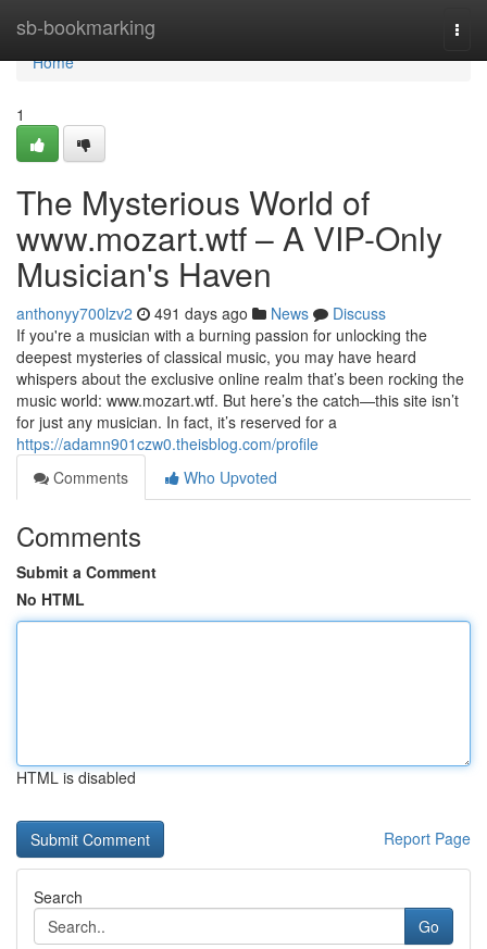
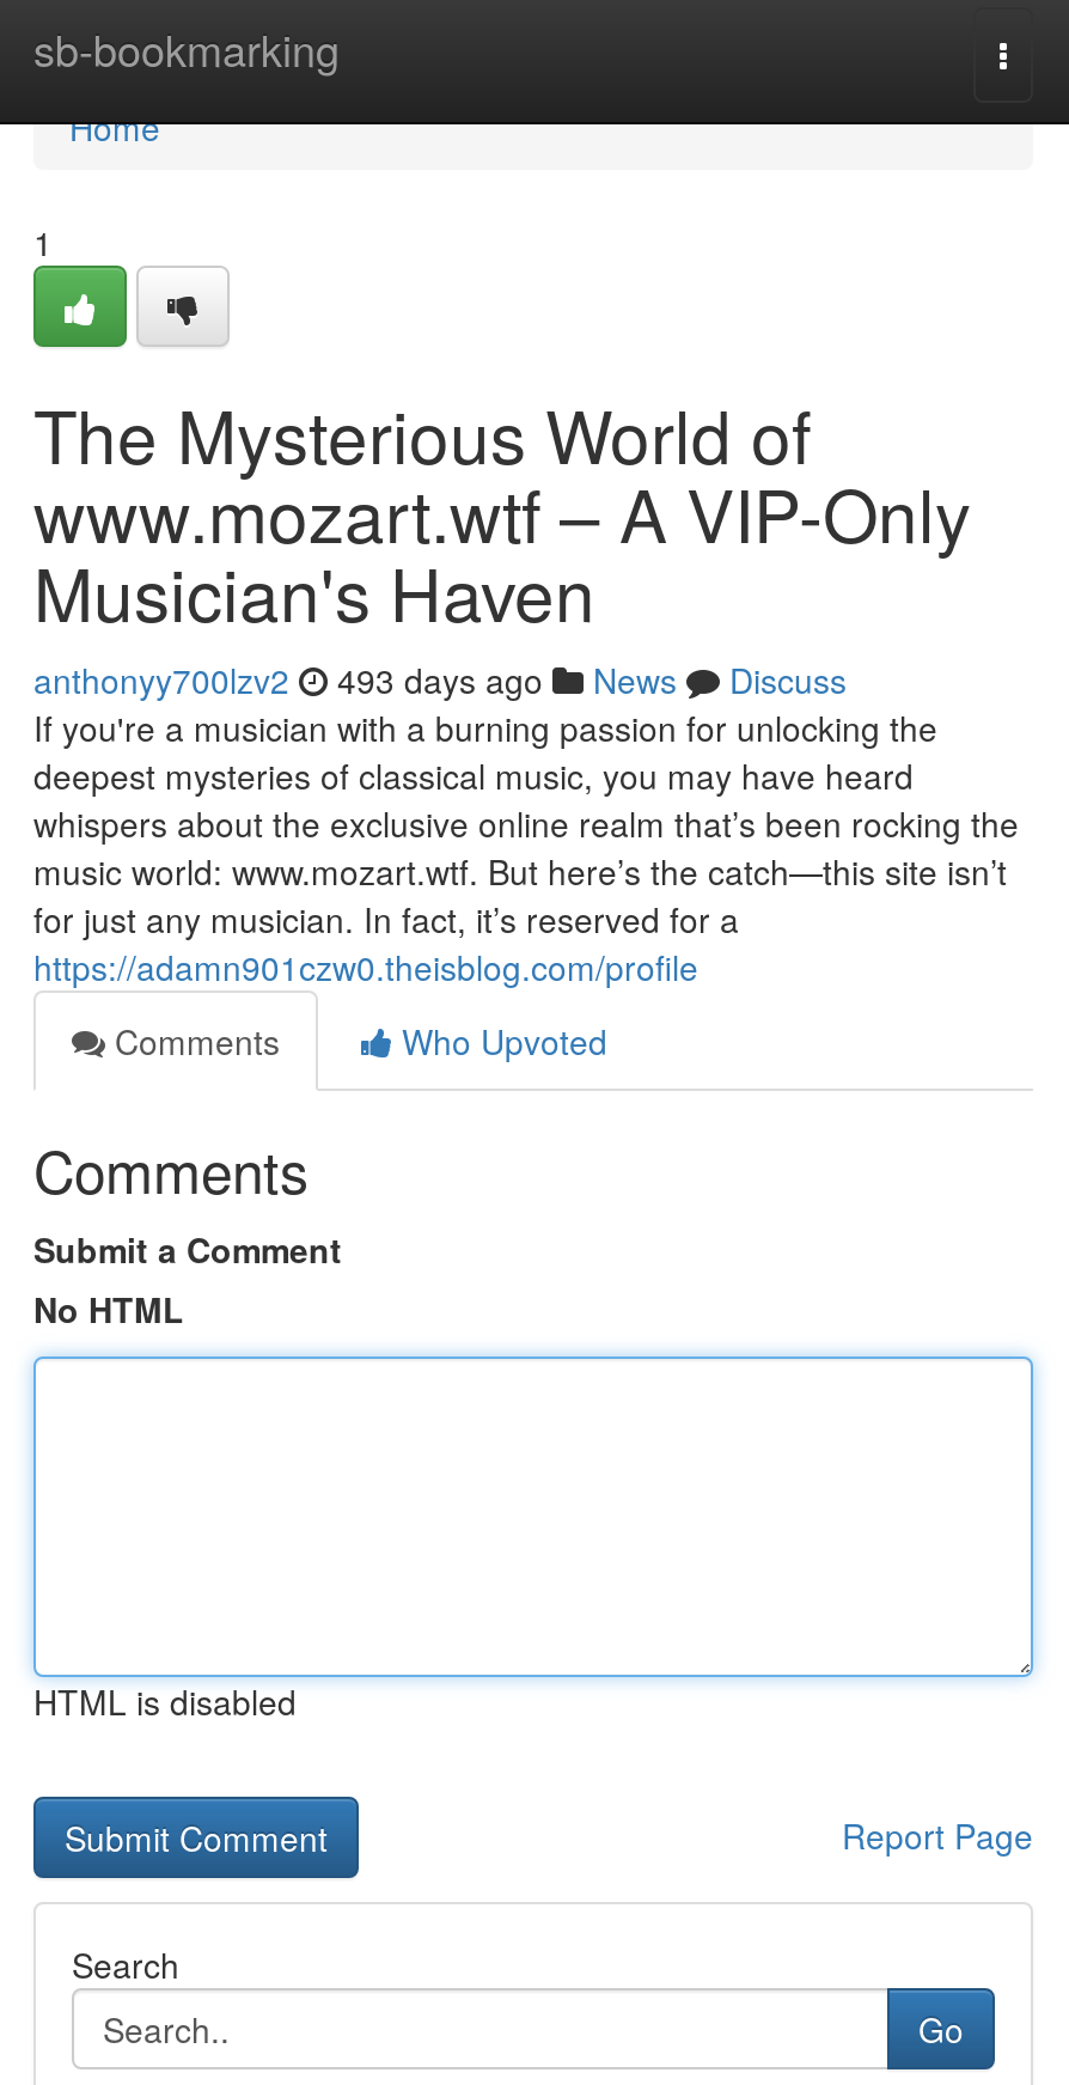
- anthonyy700lzv2 491 days ago News Discuss
+ anthonyy700lzv2 493 days ago News Discuss
